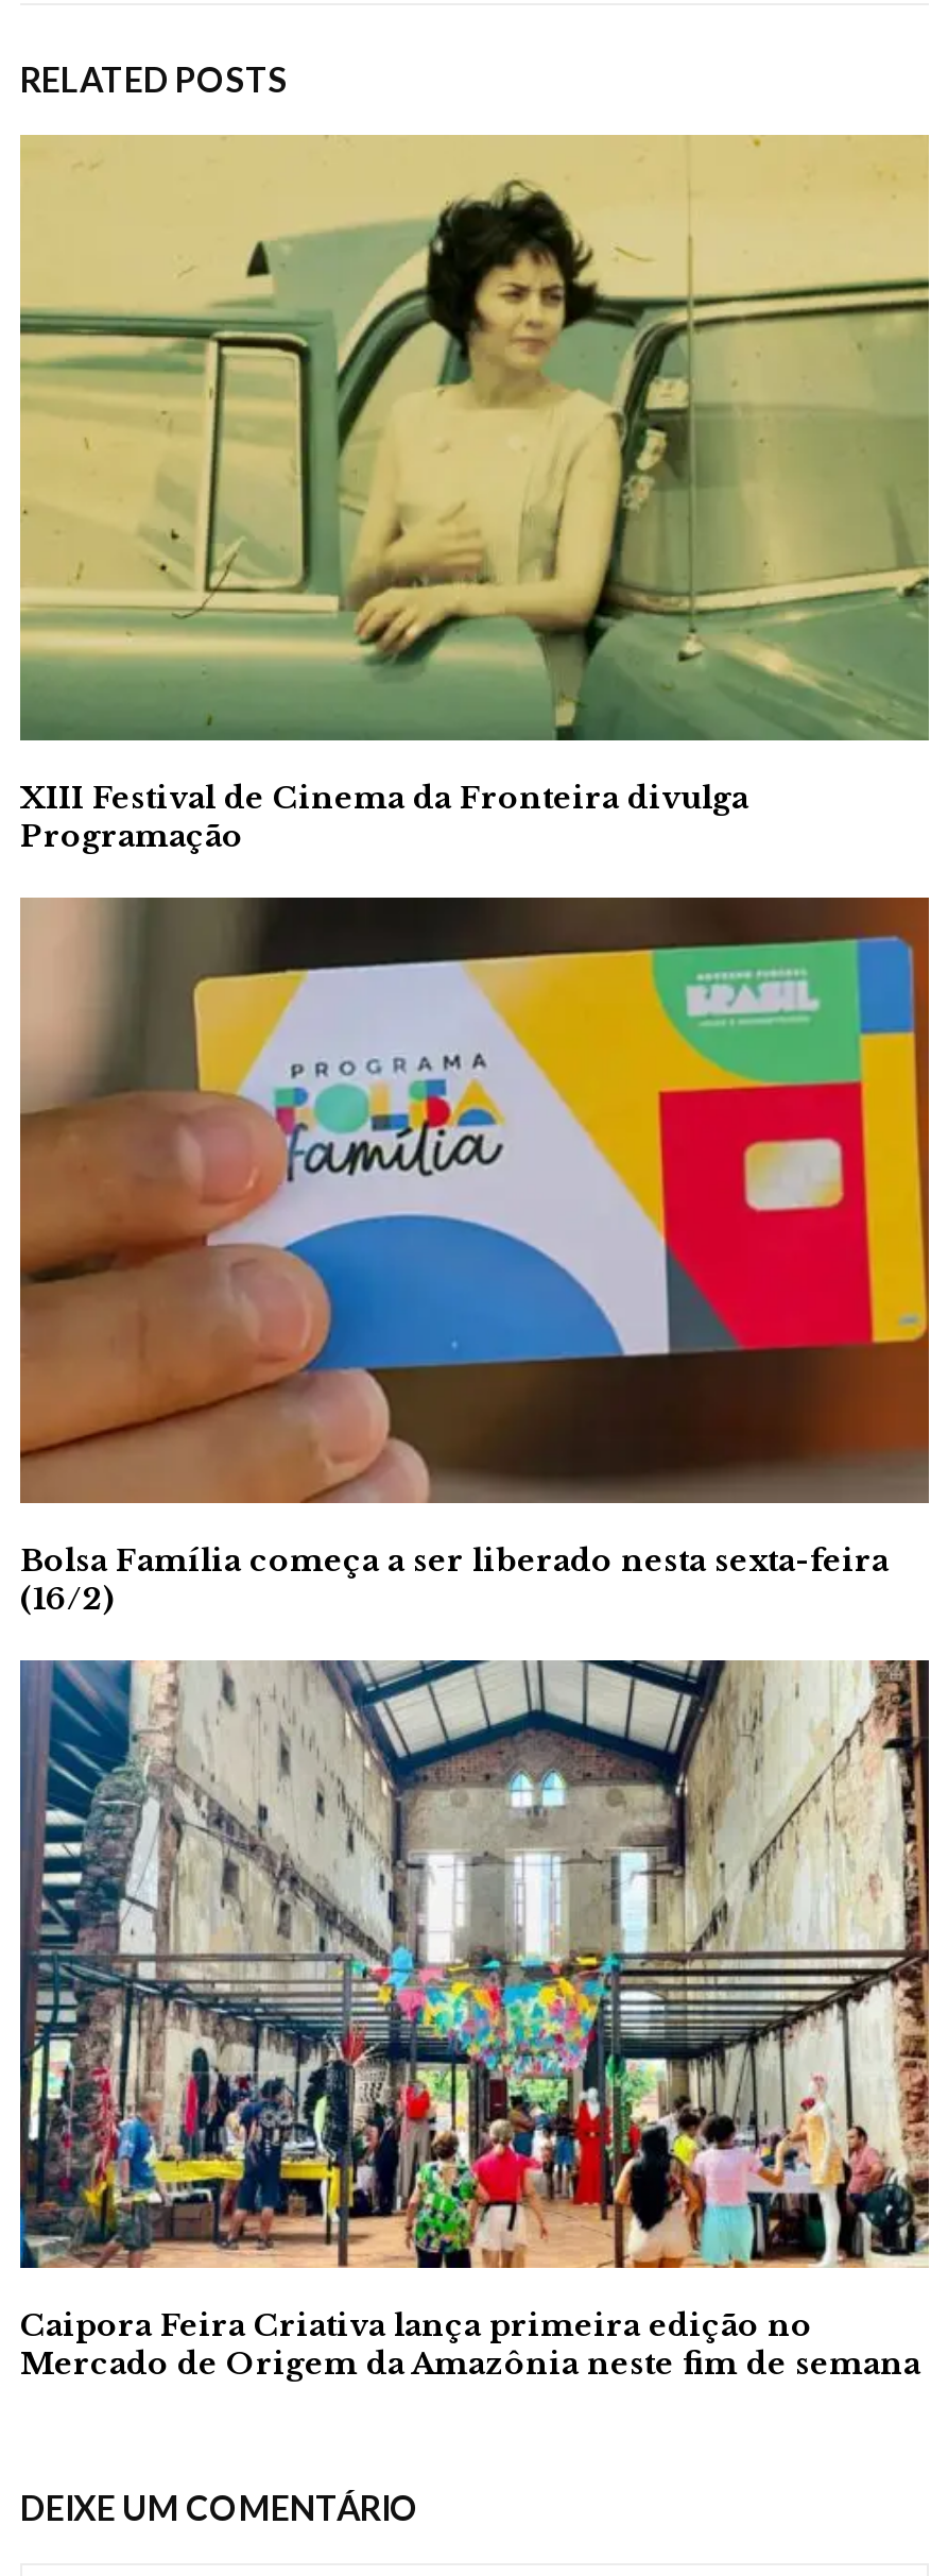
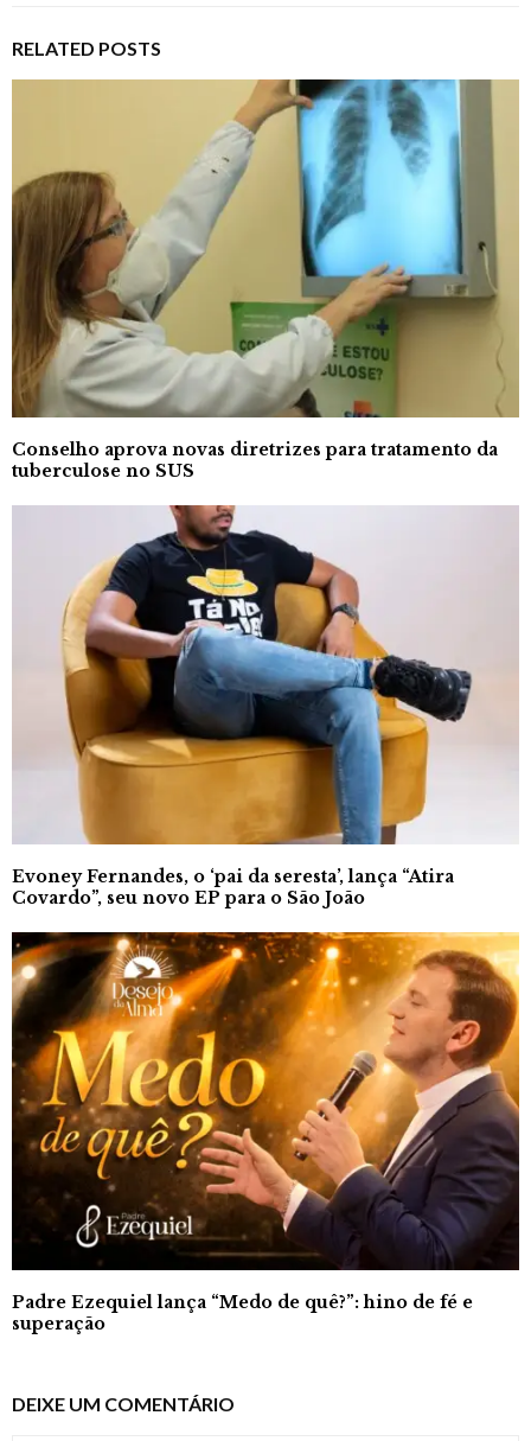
- [image]
- XIII Festival de Cinema da Fronteira divulga
- Programação
+ [image]
+ Conselho aprova novas diretrizes para tratamento da
+ tuberculose no SUS

- [image]
- Bolsa Família começa a ser liberado nesta sexta-feira
- (16/2)
+ [image]
+ Evoney Fernandes, o ‘pai da seresta’, lança “Atira
+ Covardo”, seu novo EP para o São João

- [image]
- Caipora Feira Criativa lança primeira edição no
- Mercado de Origem da Amazônia neste fim de semana
+ [image]
+ Padre Ezequiel lança “Medo de quê?”: hino de fé e
+ superação
